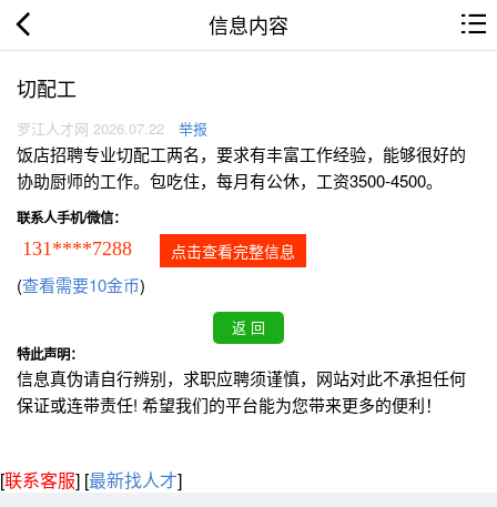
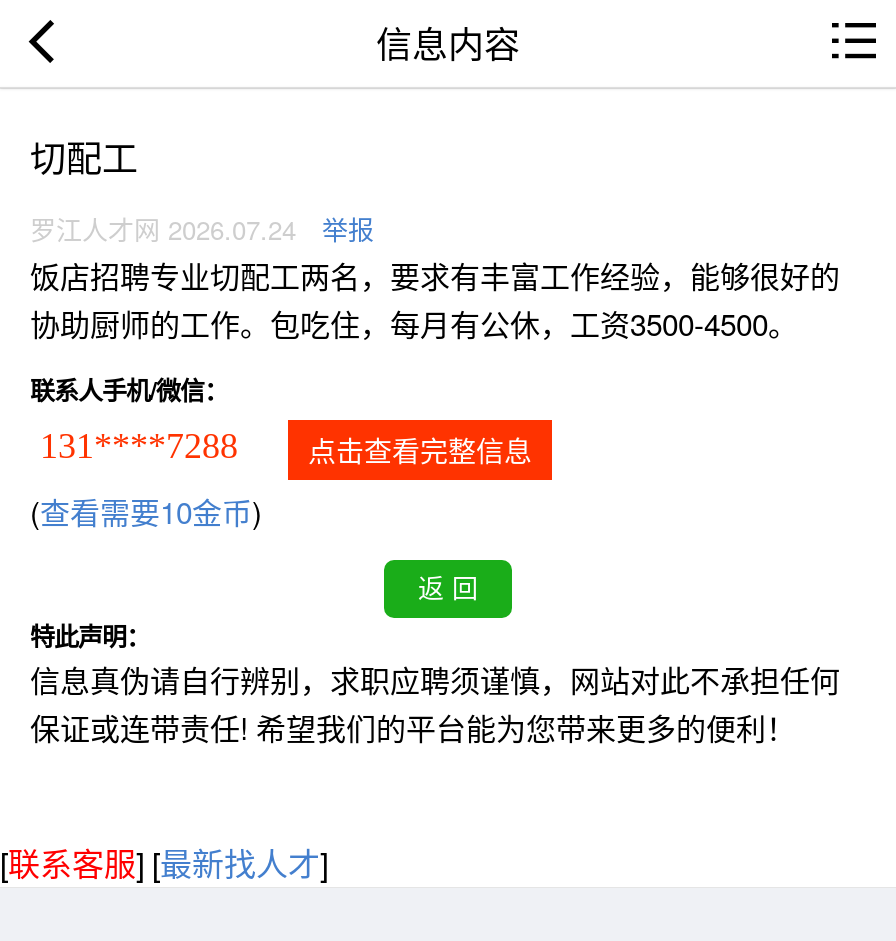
- 罗江人才网 2026.07.22 举报
+ 罗江人才网 2026.07.24 举报
